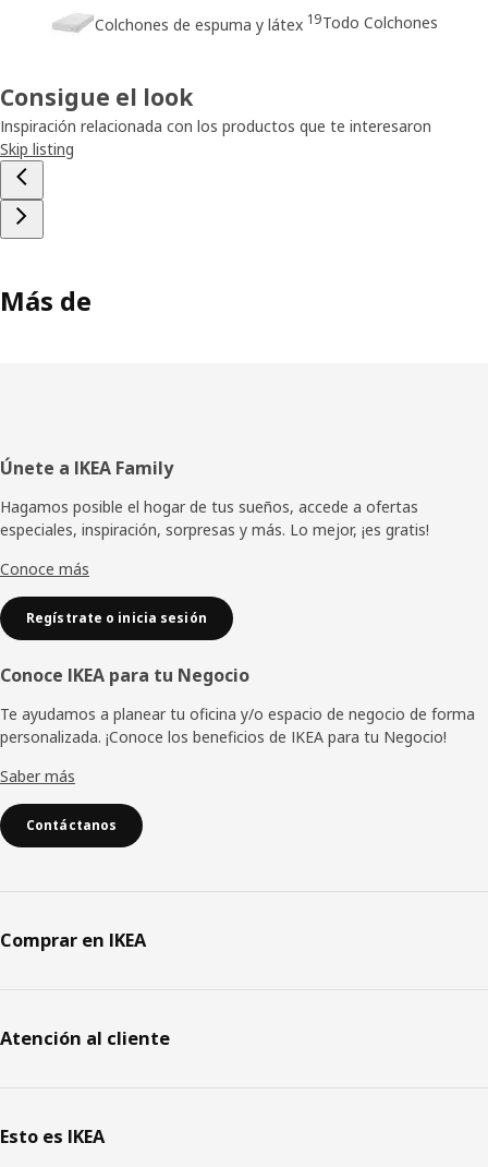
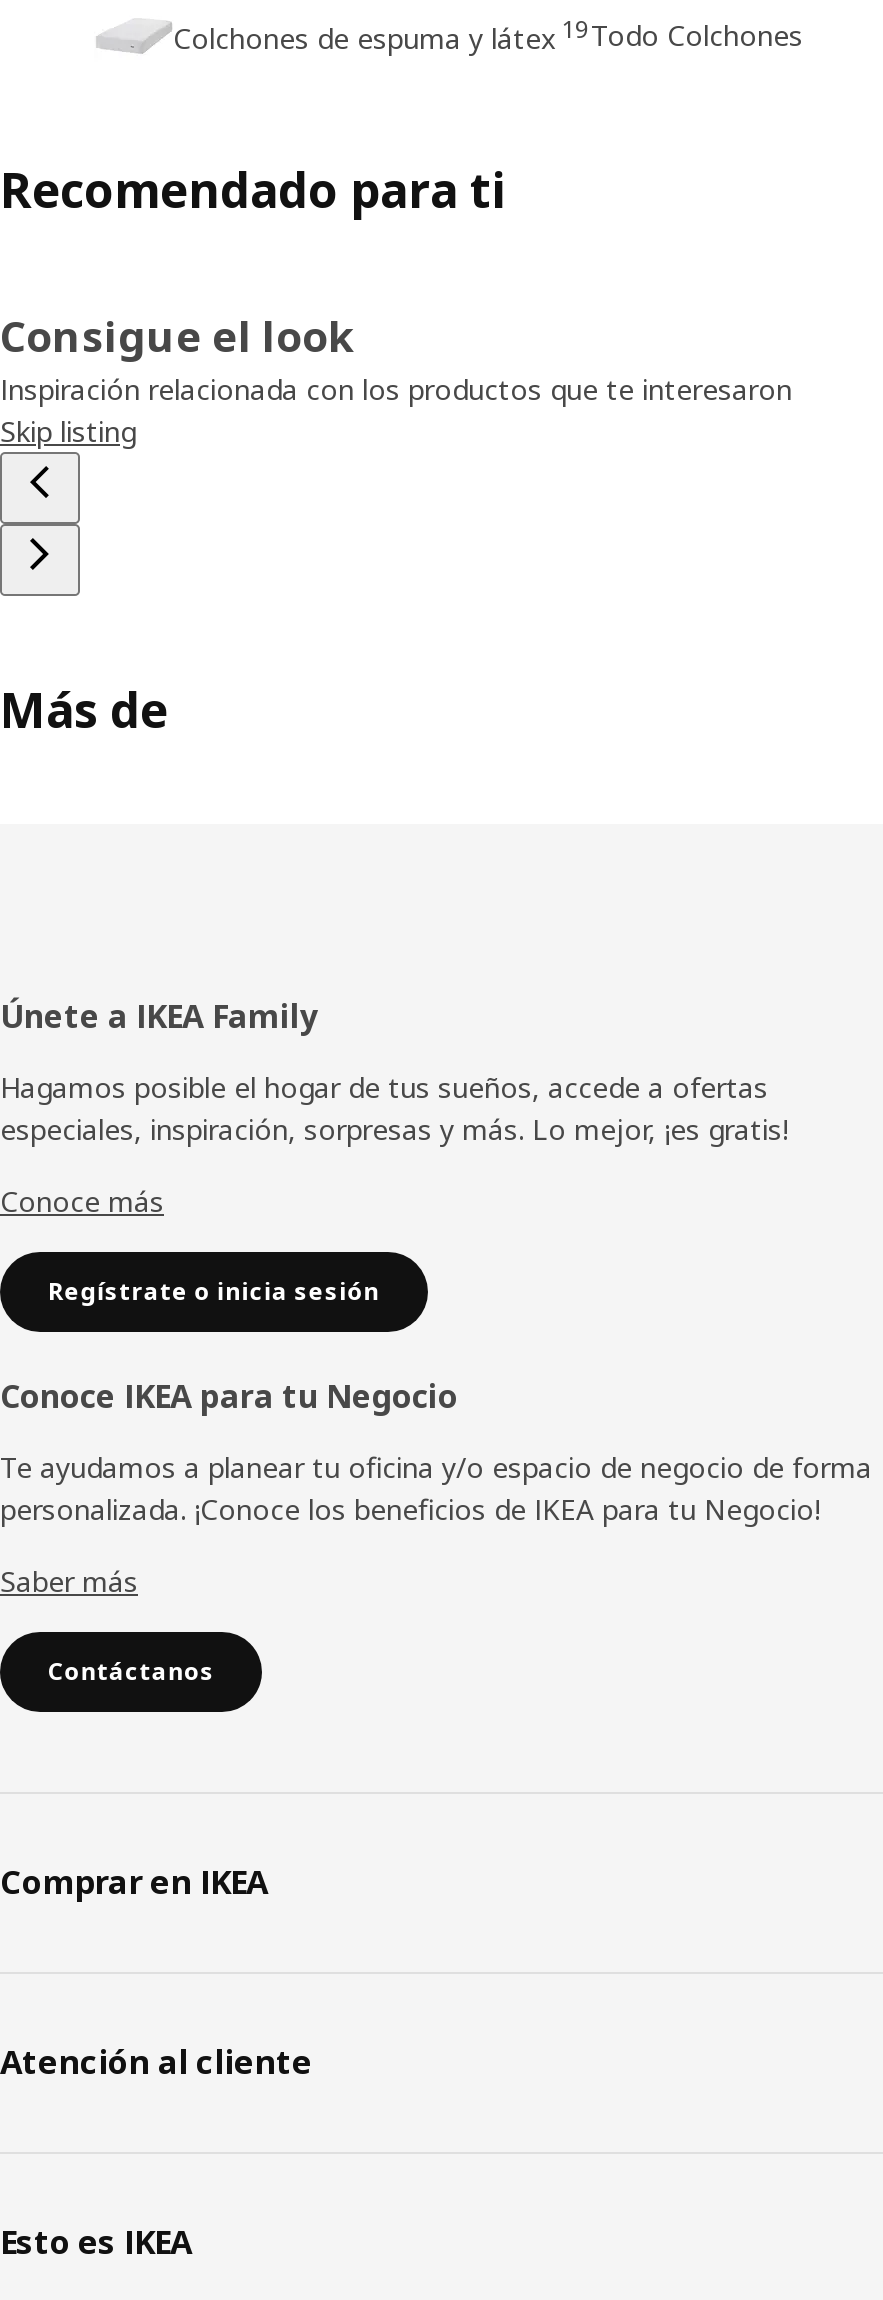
+ Recomendado para ti
